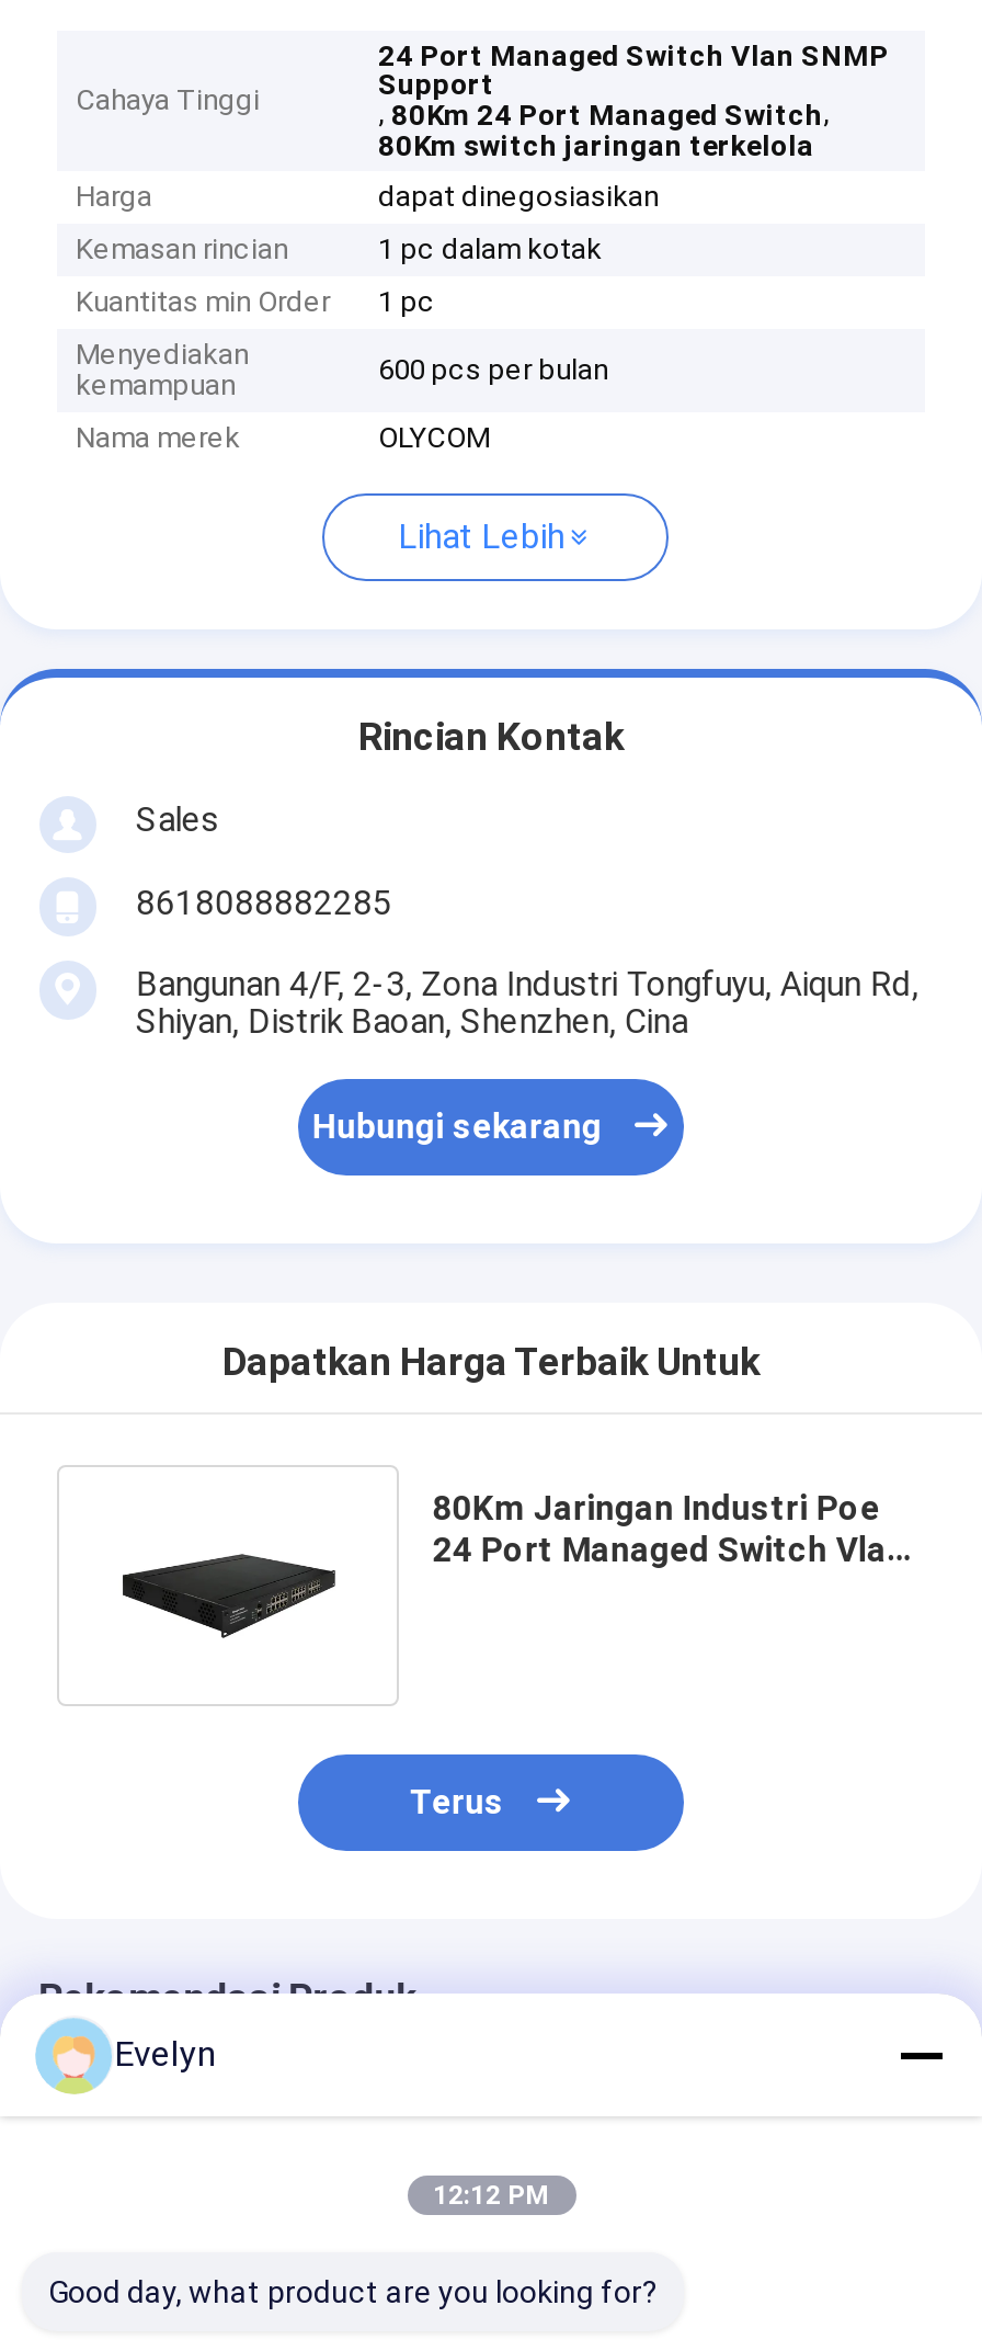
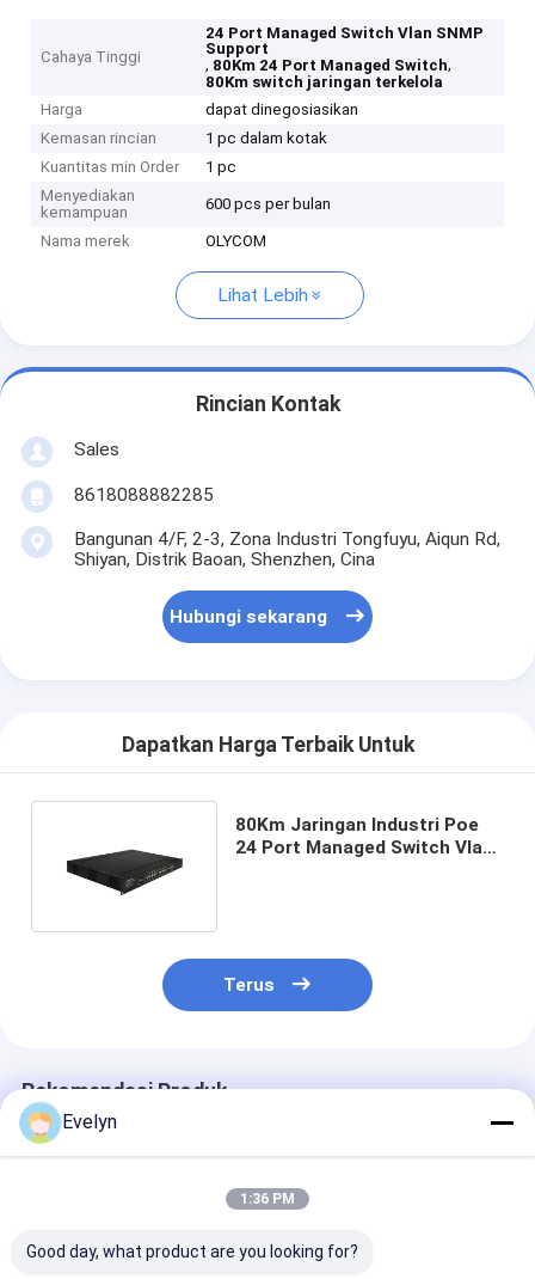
- 12:12 PM
+ 1:36 PM
